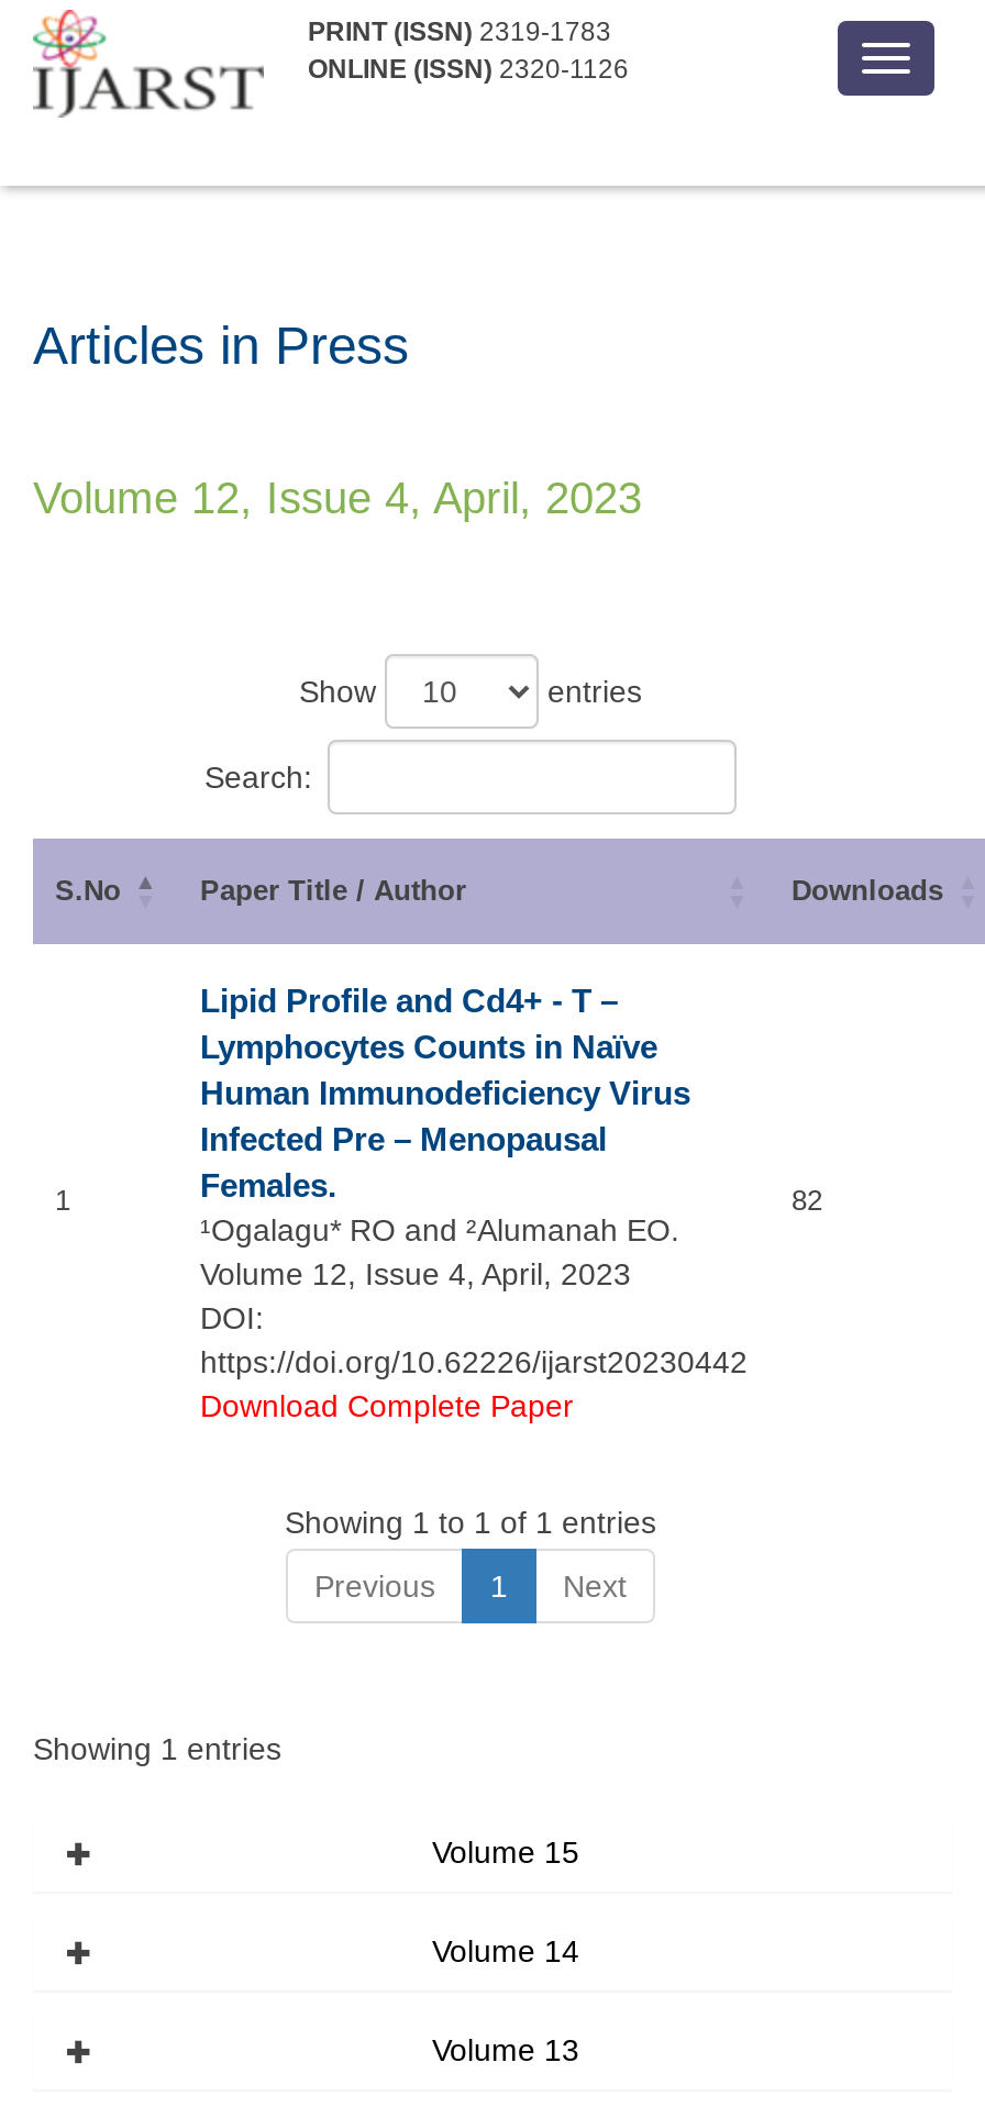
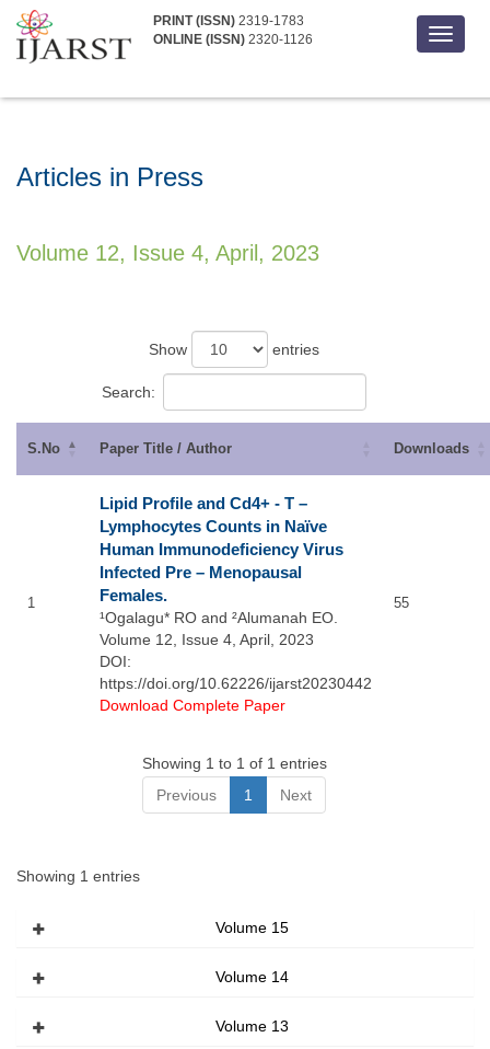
- 82
+ 55
